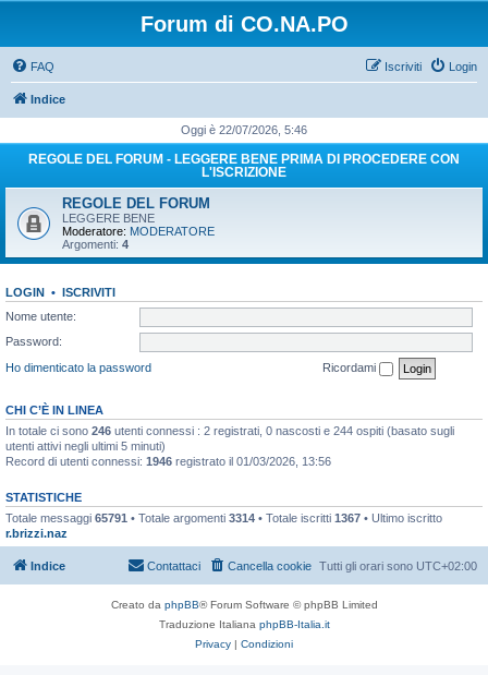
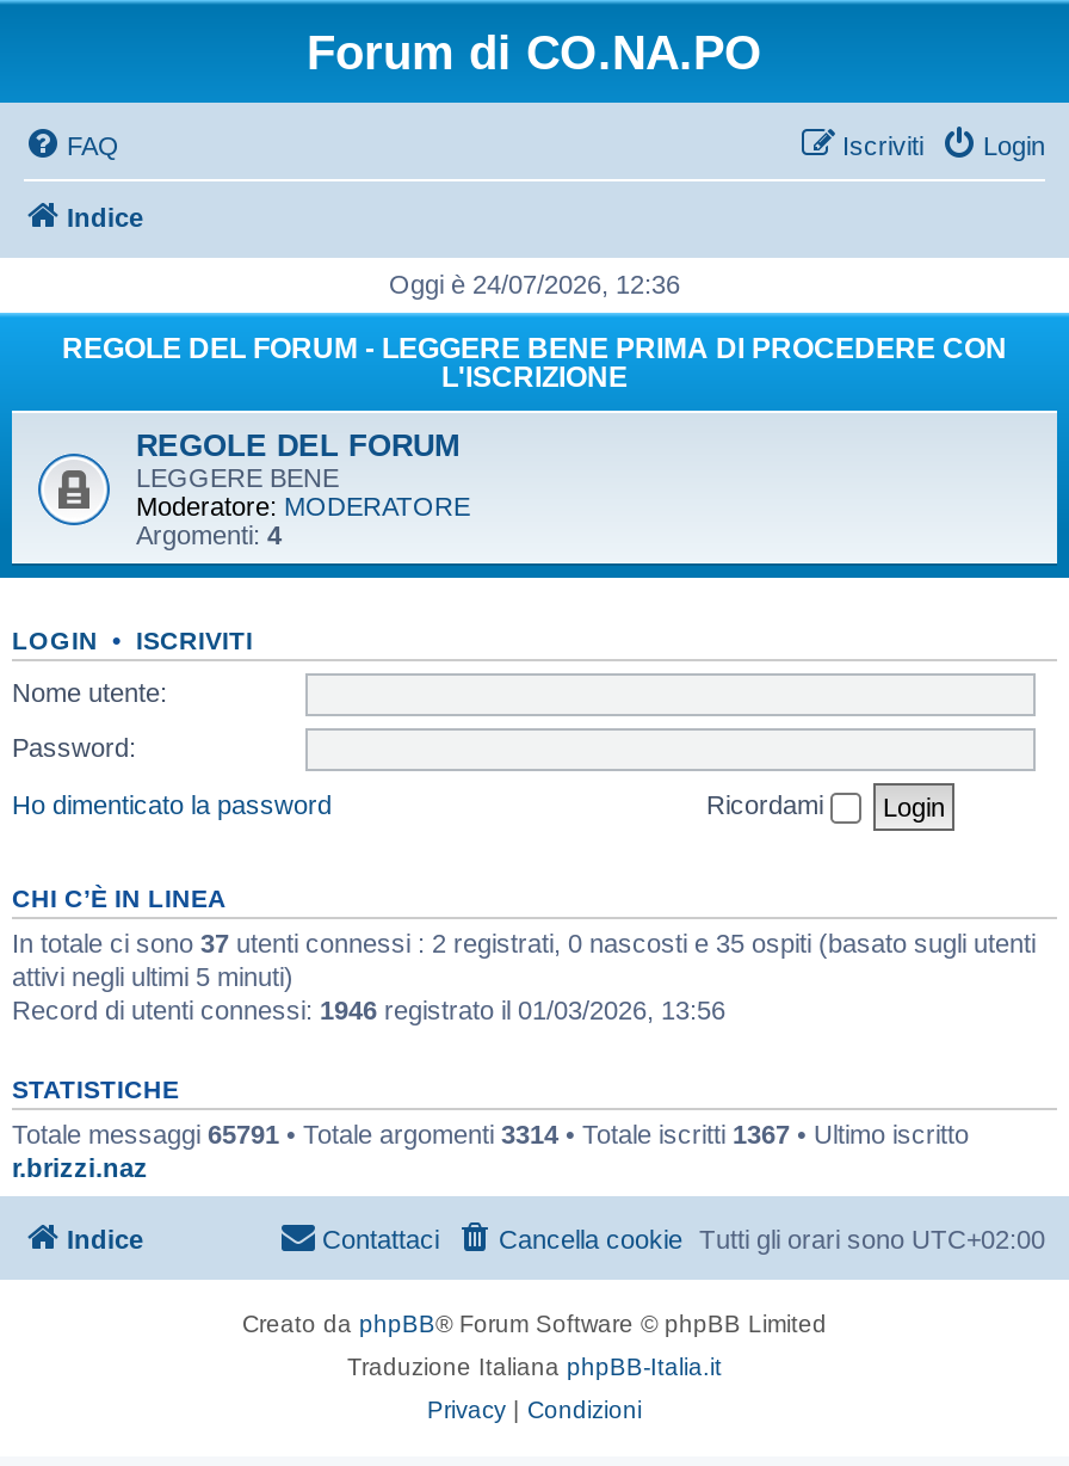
- Oggi è 22/07/2026, 5:46
+ Oggi è 24/07/2026, 12:36

- In totale ci sono 246 utenti connessi : 2 registrati, 0 nascosti e 244 ospiti (basato sugli
- utenti attivi negli ultimi 5 minuti)
+ In totale ci sono 37 utenti connessi : 2 registrati, 0 nascosti e 35 ospiti (basato sugli utenti
+ attivi negli ultimi 5 minuti)
